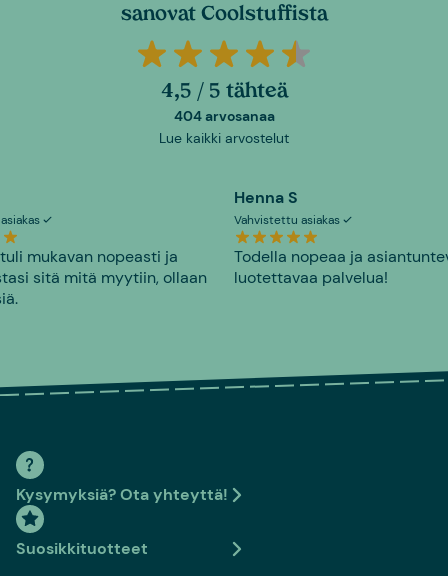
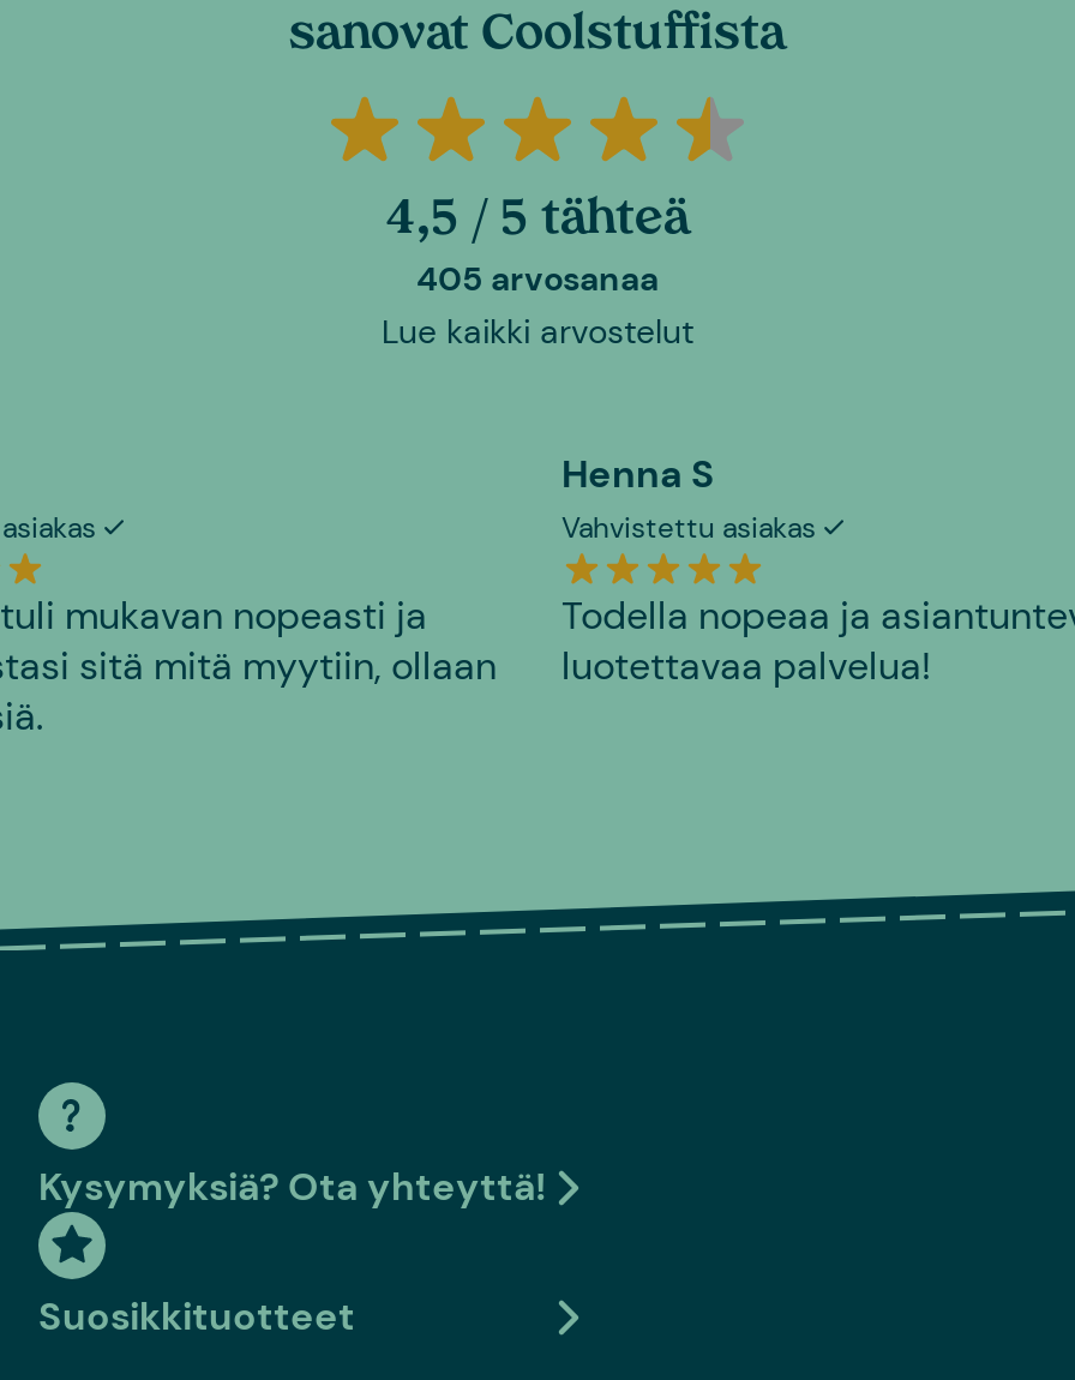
- 404 arvosanaa
+ 405 arvosanaa
